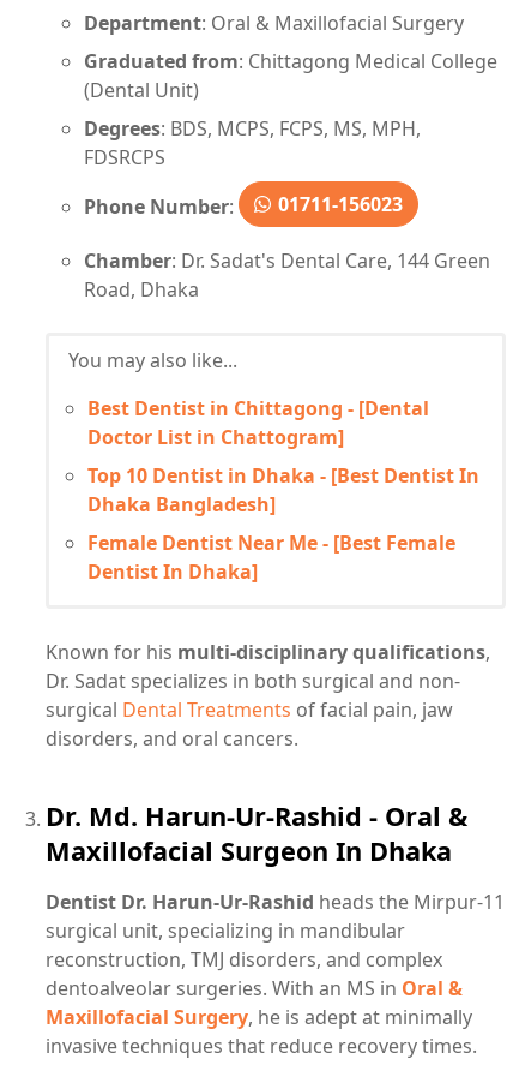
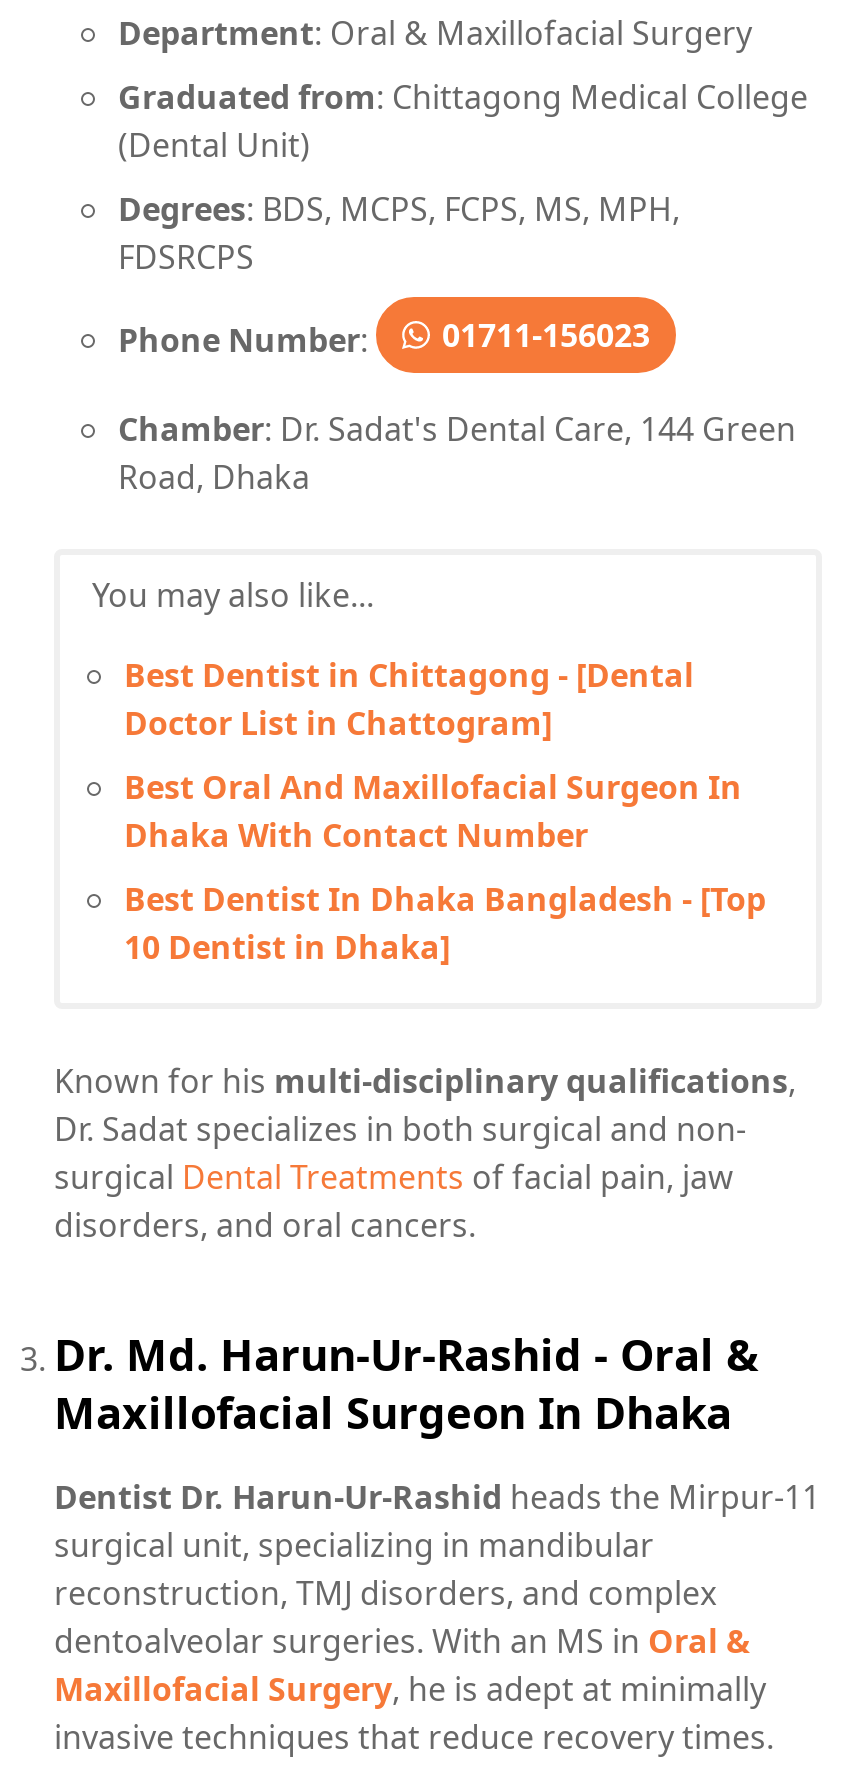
- Top 10 Dentist in Dhaka - [Best Dentist In
- Dhaka Bangladesh]
+ Best Oral And Maxillofacial Surgeon In
+ Dhaka With Contact Number

- Female Dentist Near Me - [Best Female
- Dentist In Dhaka]
+ Best Dentist In Dhaka Bangladesh - [Top
+ 10 Dentist in Dhaka]
